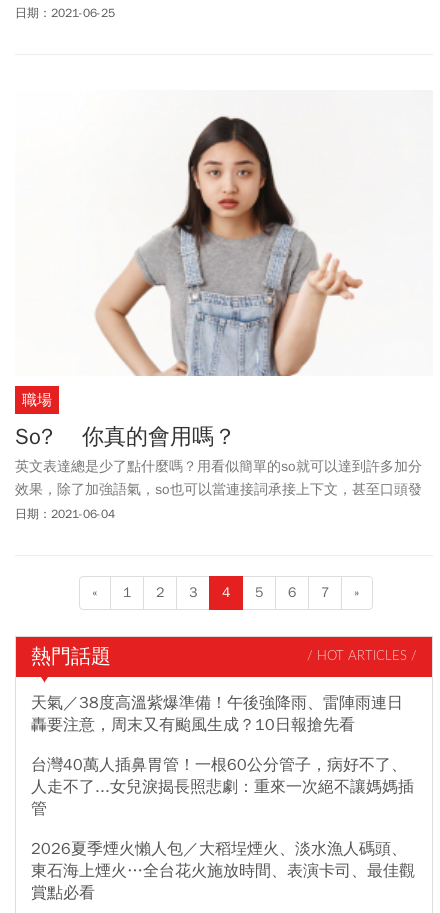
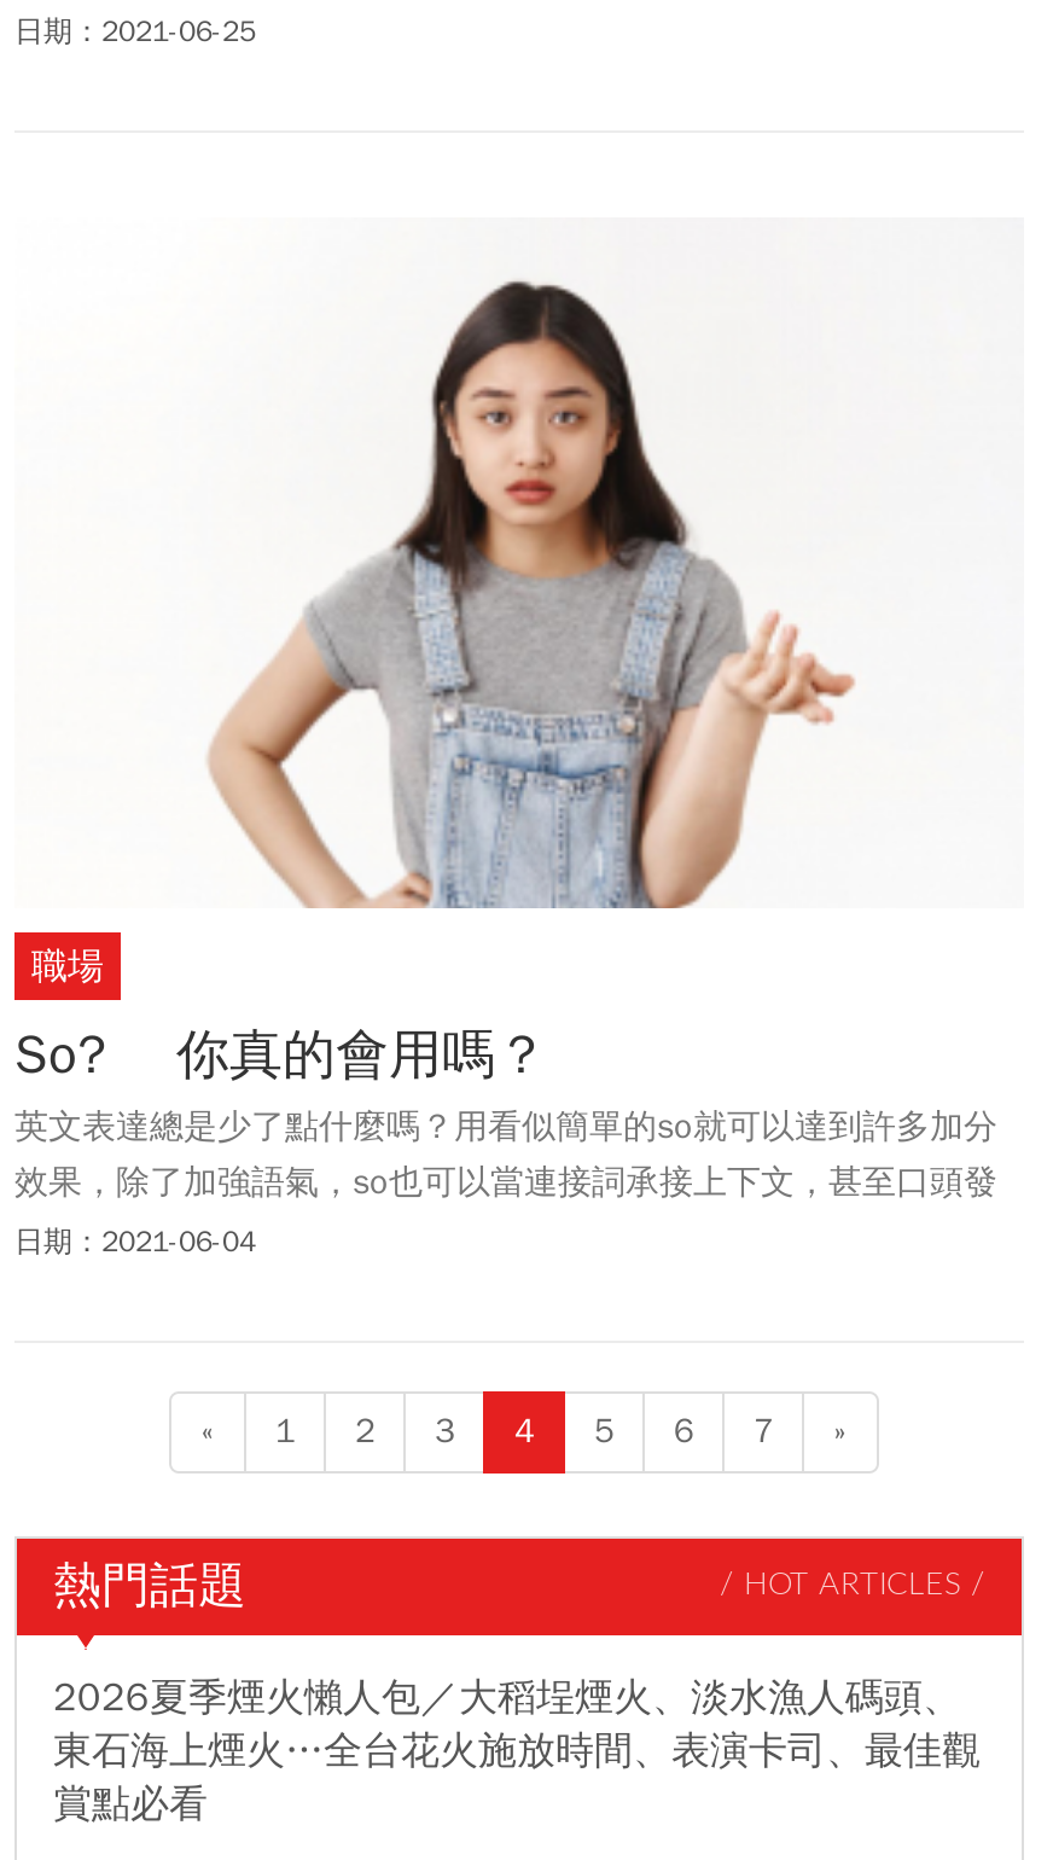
- 天氣／38度高溫紫爆準備！午後強降雨、雷陣雨連日
- 轟要注意，周末又有颱風生成？10日報搶先看
- 台灣40萬人插鼻胃管！一根60公分管子，病好不了、
- 人走不了...女兒淚揭長照悲劇：重來一次絕不讓媽媽插
- 管
